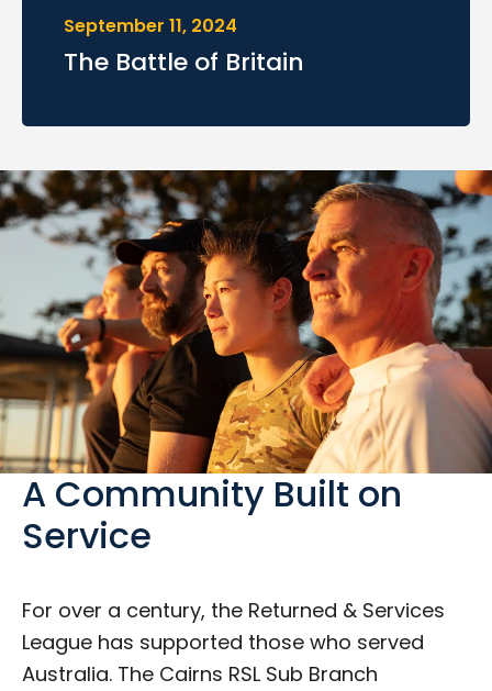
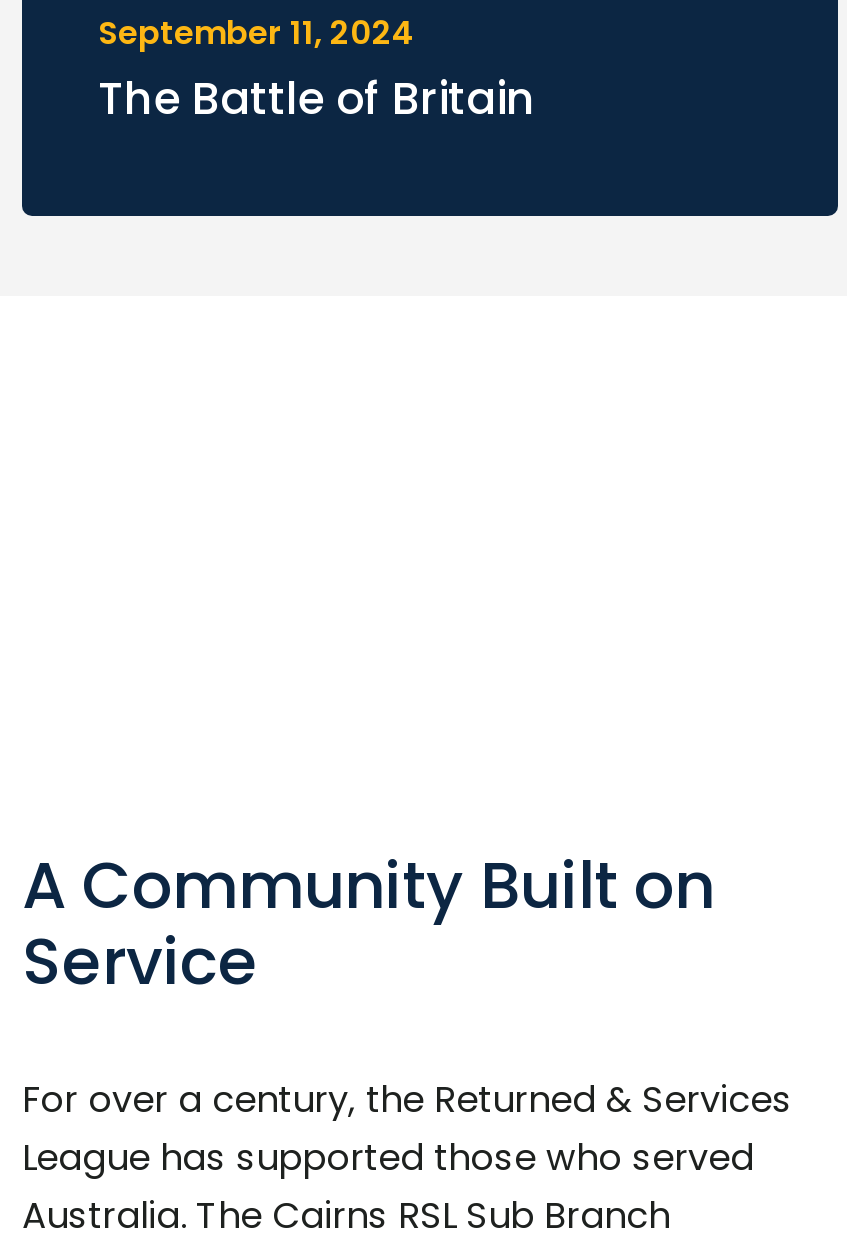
- [image]
